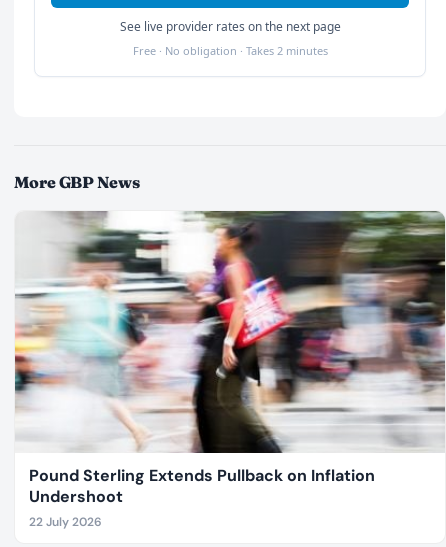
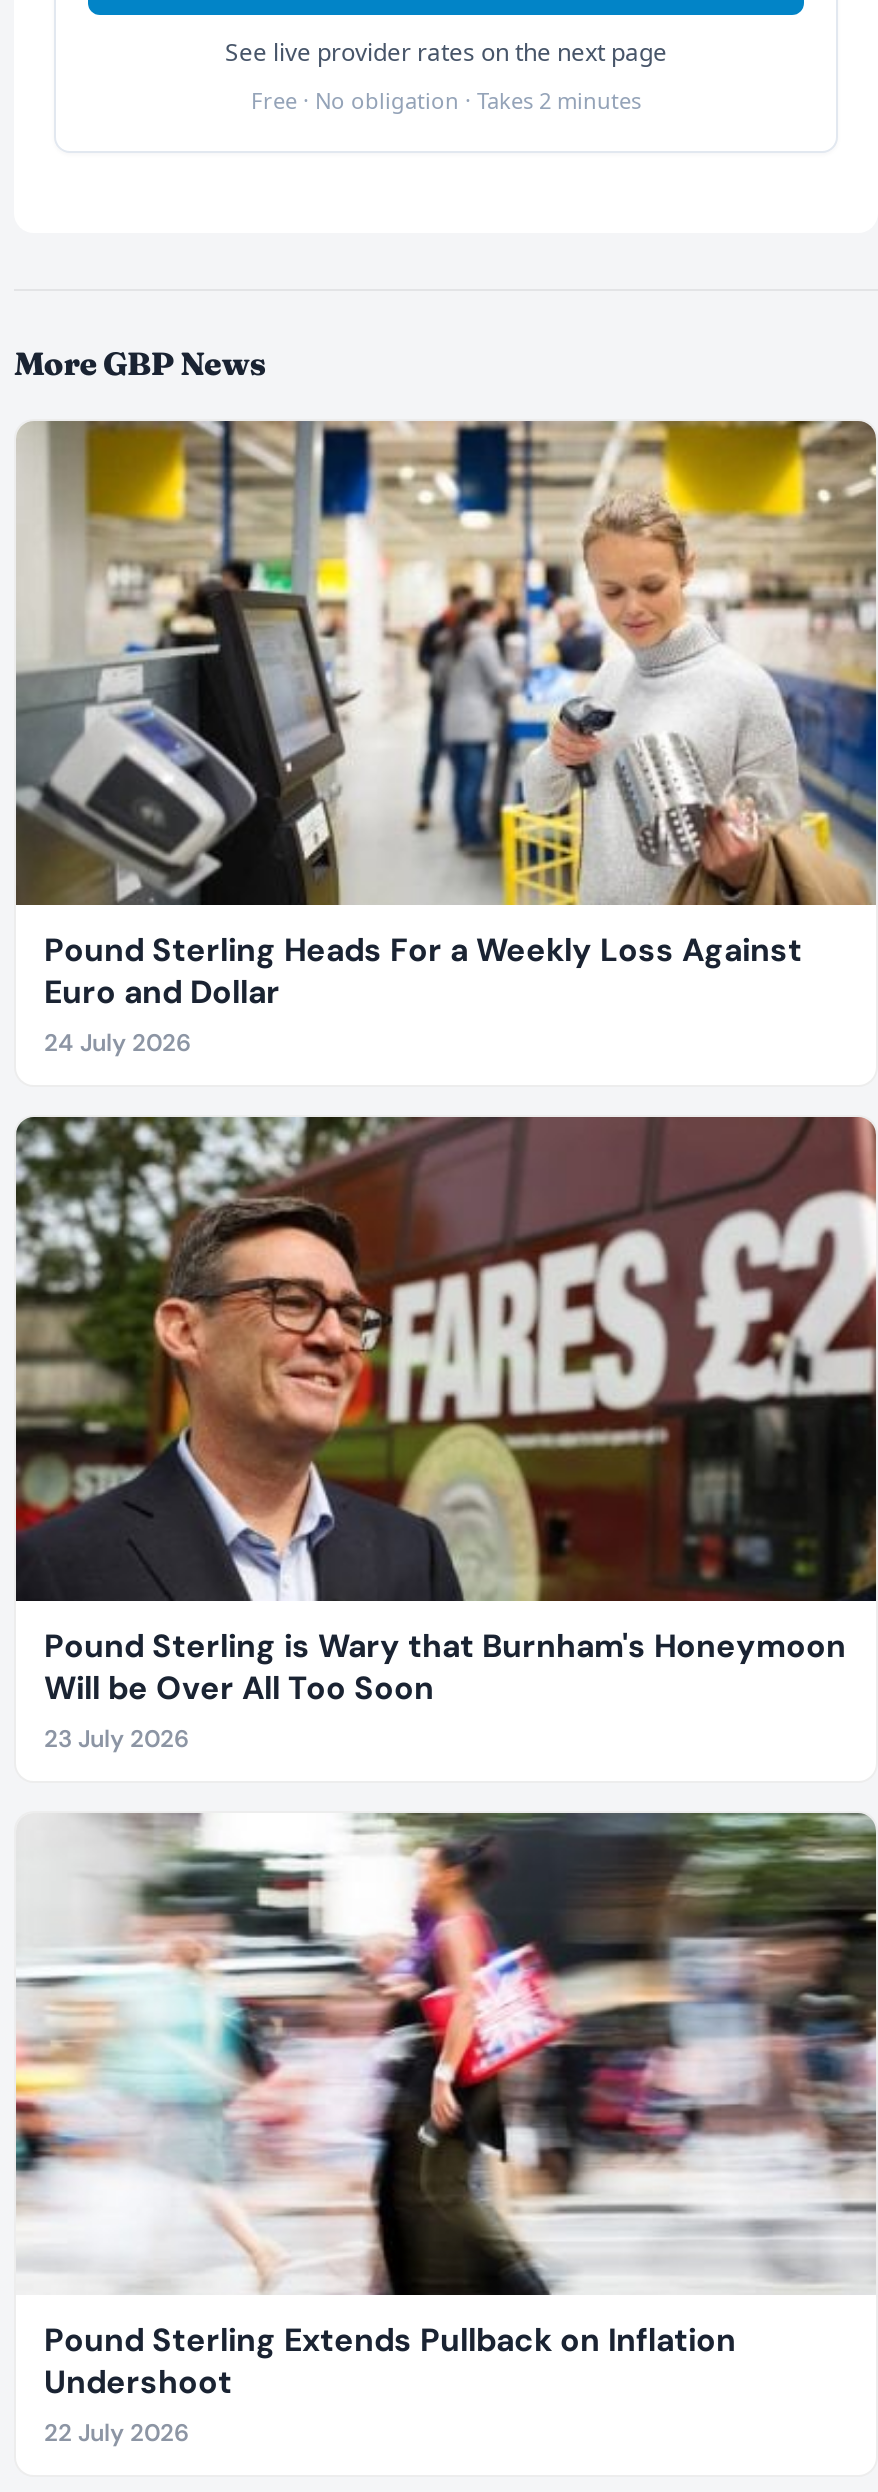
+ [image]
+ Pound Sterling Heads For a Weekly Loss Against
+ Euro and Dollar
+ 24 July 2026

+ [image]
+ Pound Sterling is Wary that Burnham's Honeymoon
+ Will be Over All Too Soon
+ 23 July 2026
